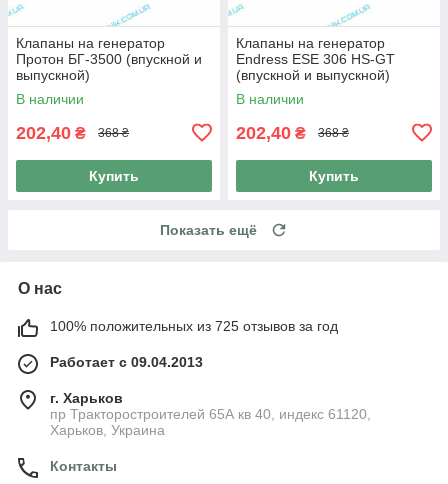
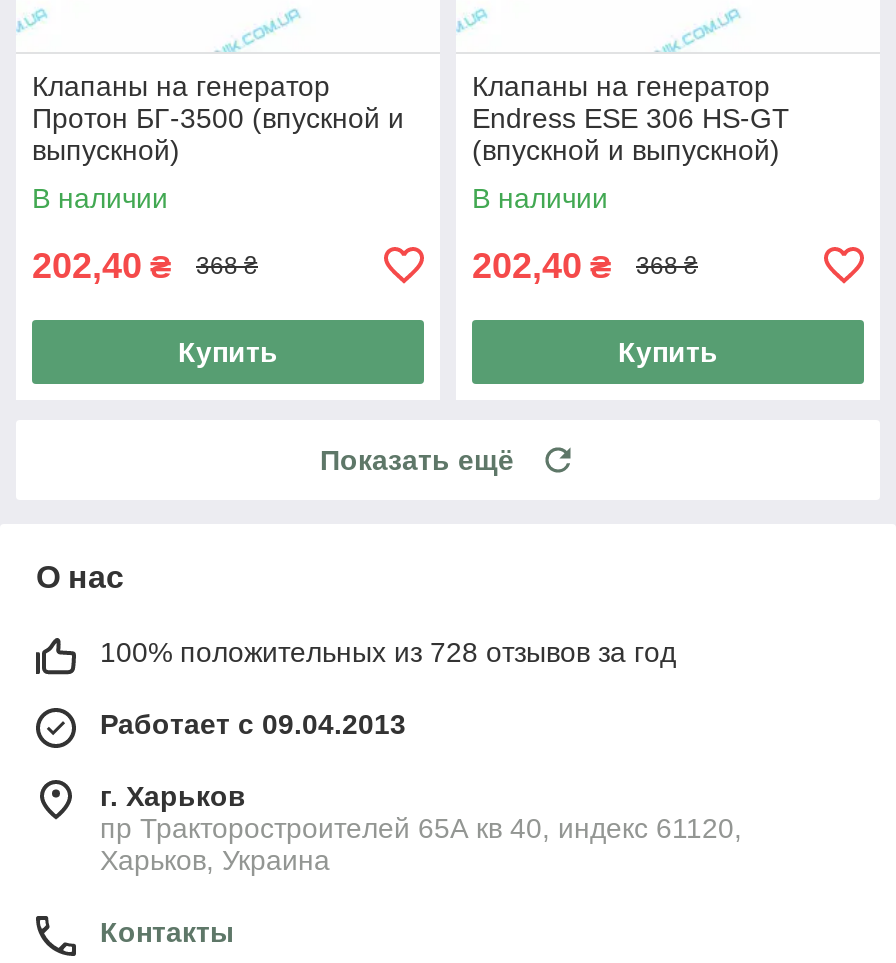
- 100% положительных из 725 отзывов за год
+ 100% положительных из 728 отзывов за год
